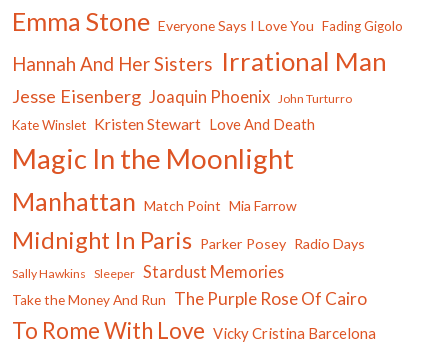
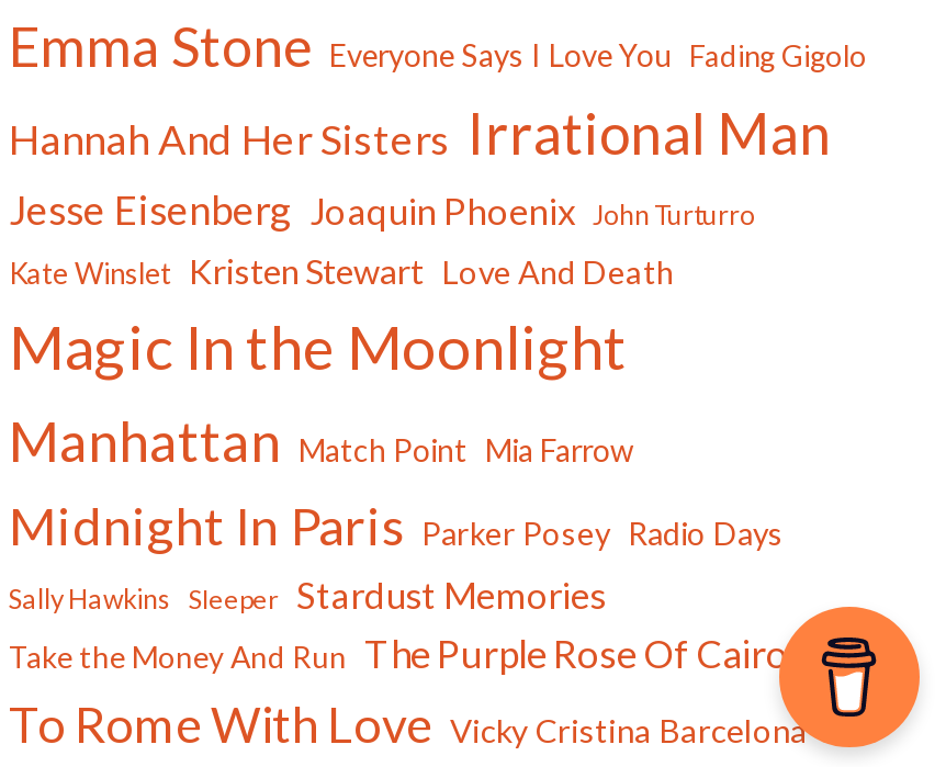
+ [image]
